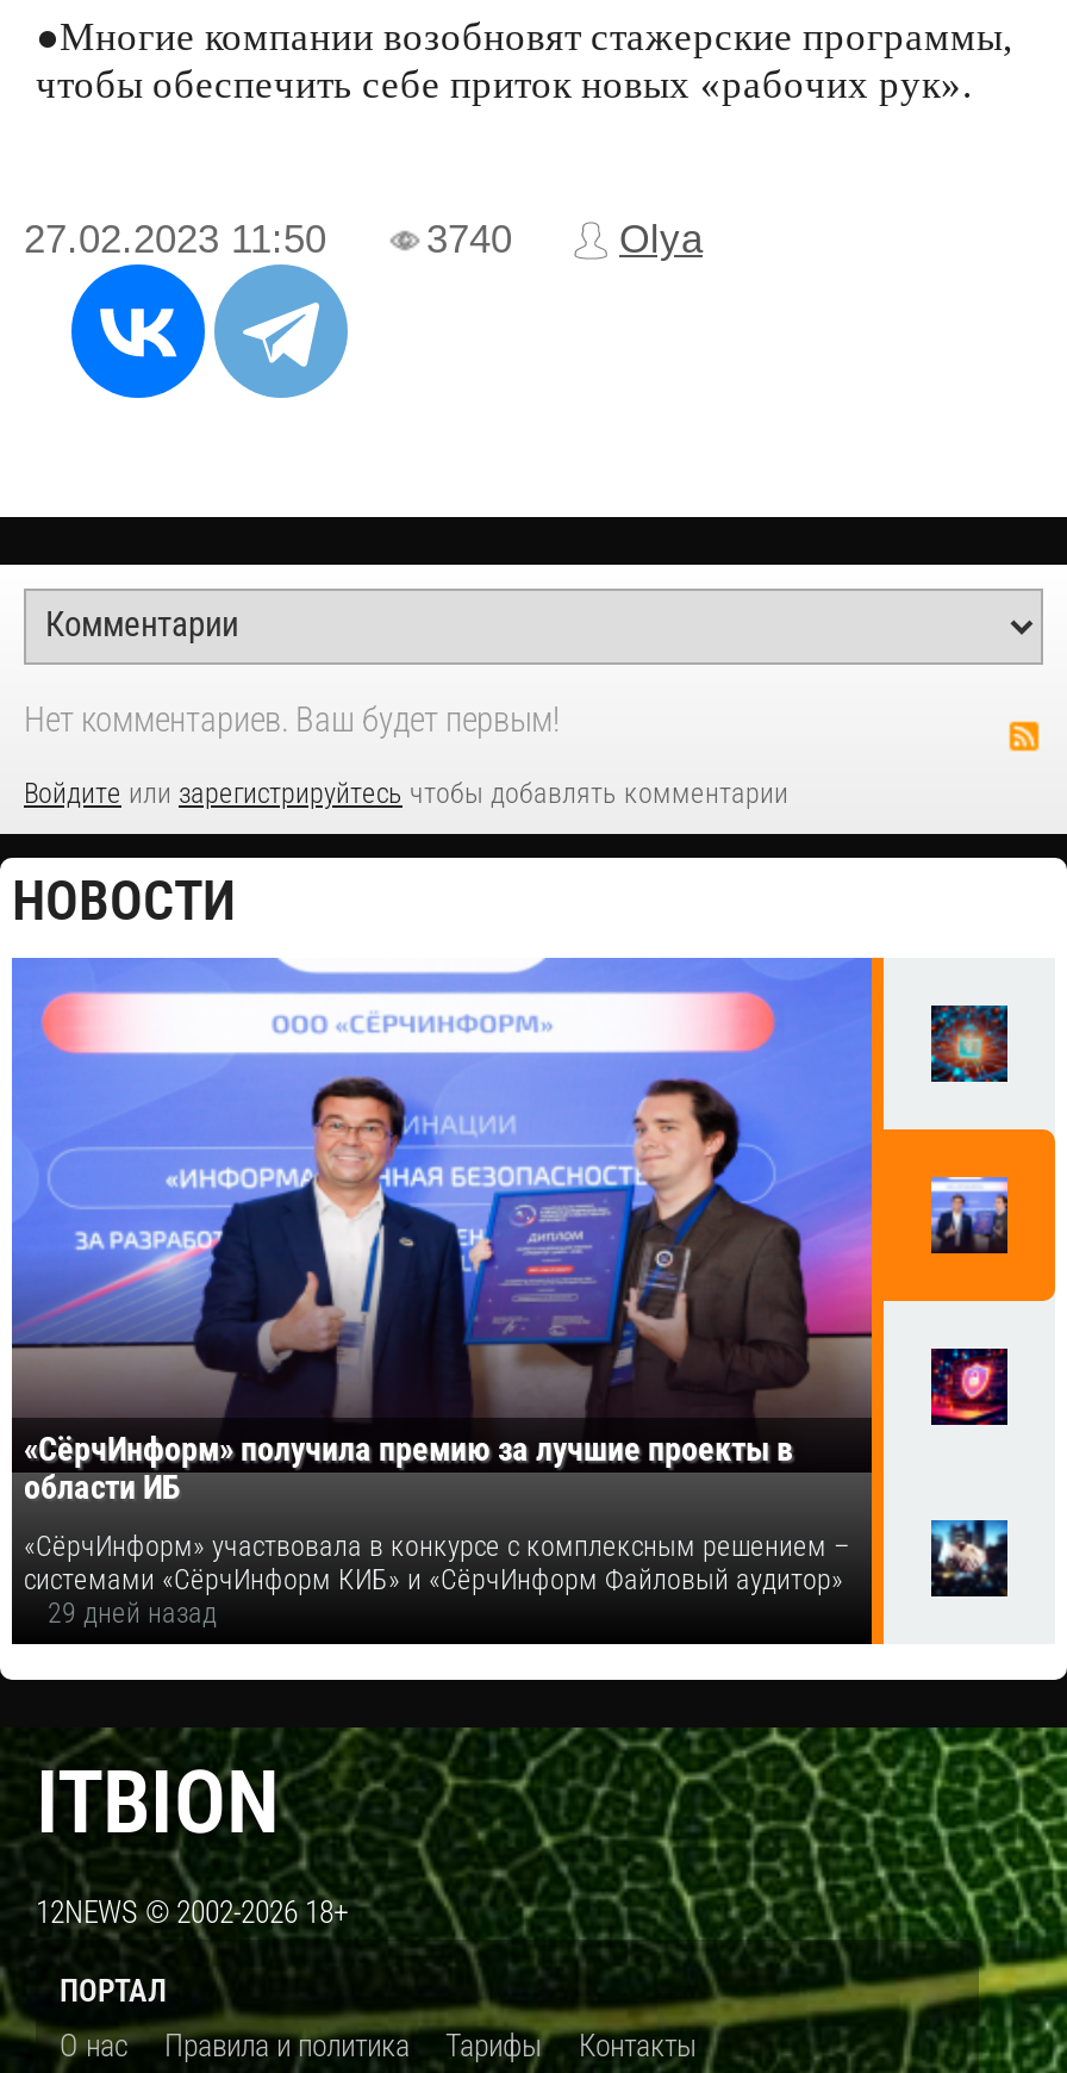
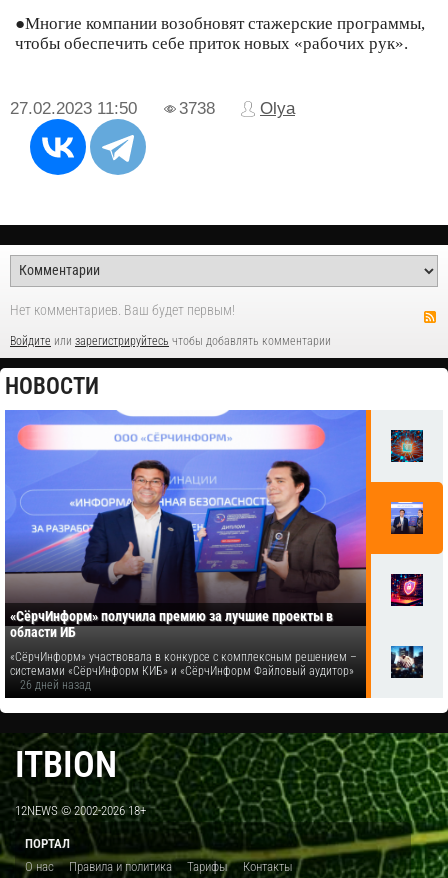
- 3740
+ 3738

- 29 дней назад
+ 26 дней назад
